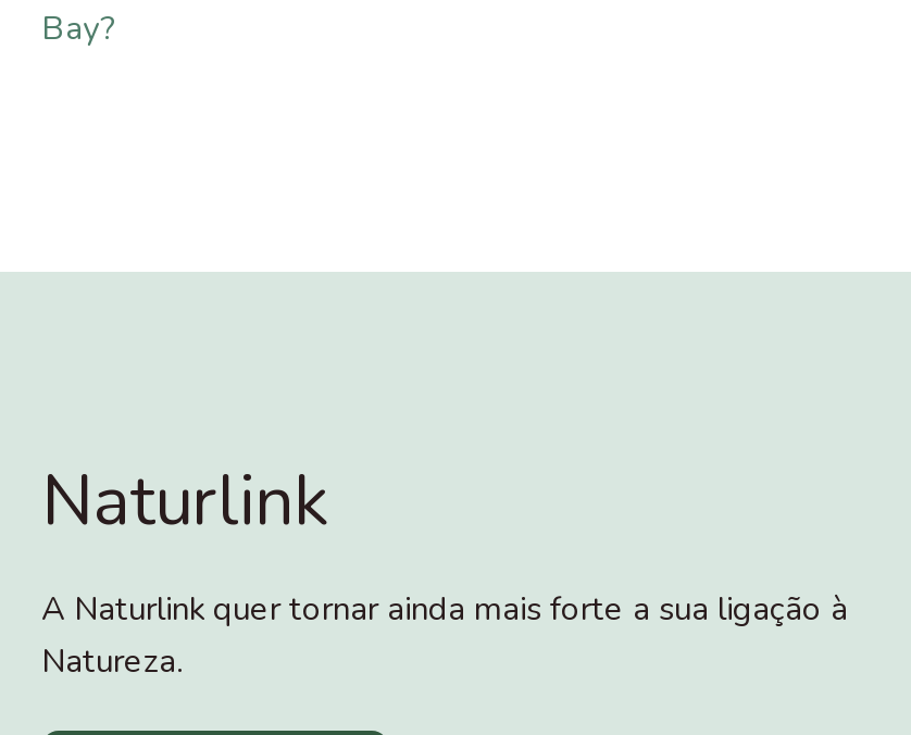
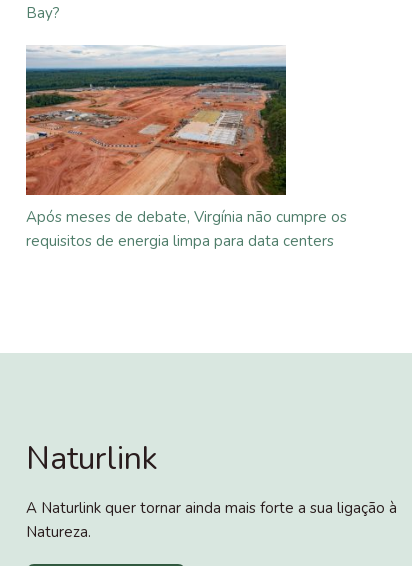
+ [image]
+ Após meses de debate, Virgínia não cumpre os
+ requisitos de energia limpa para data centers
